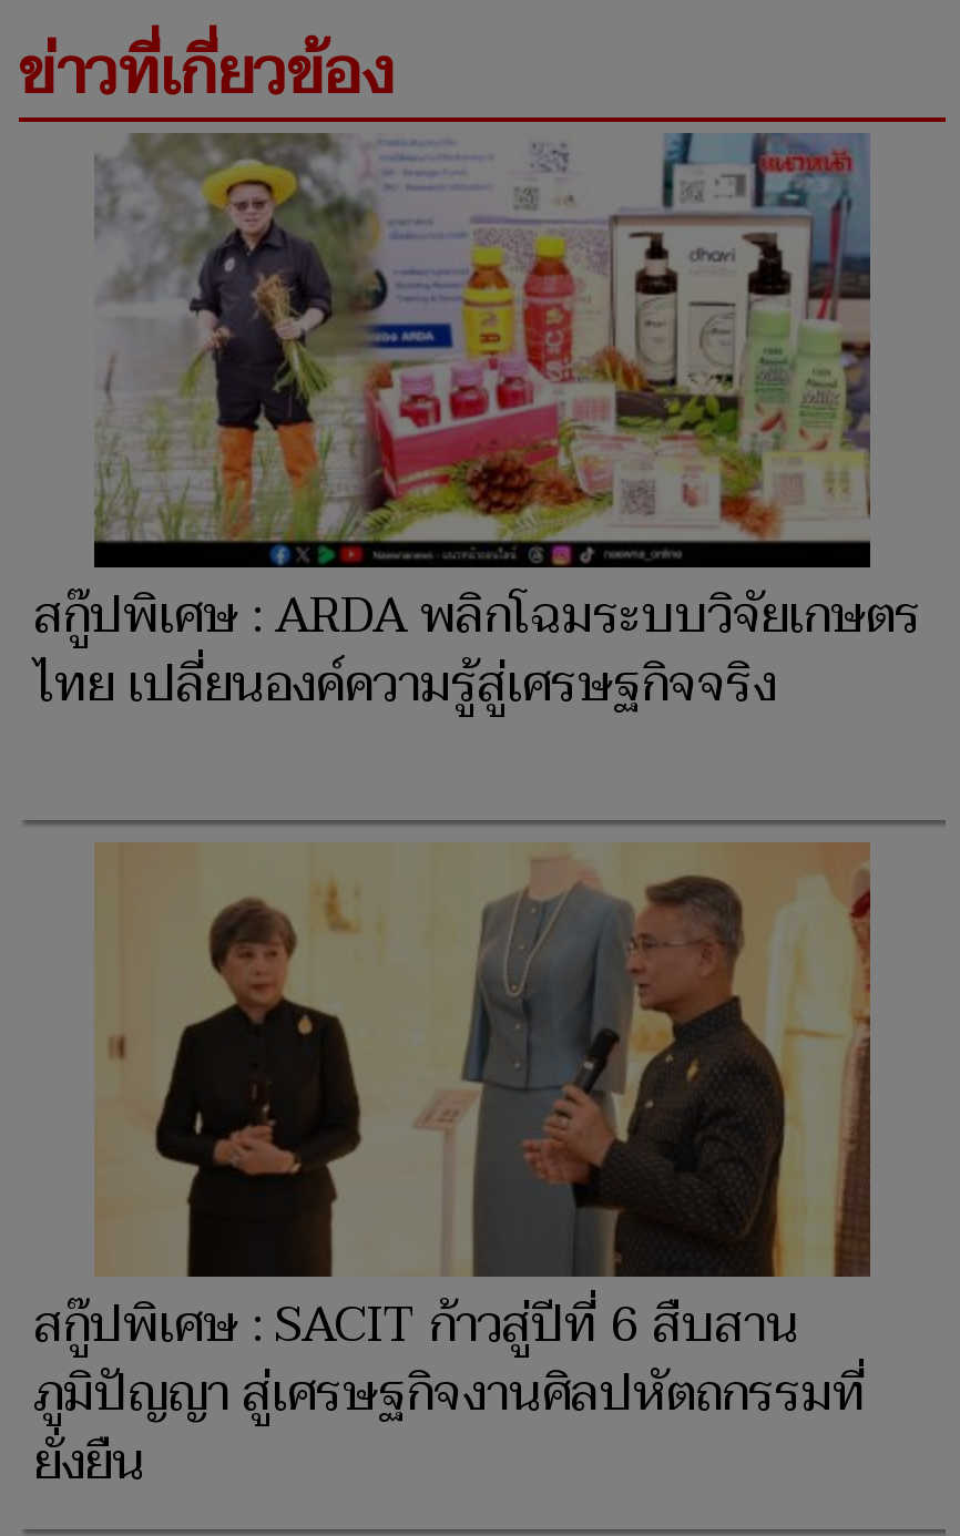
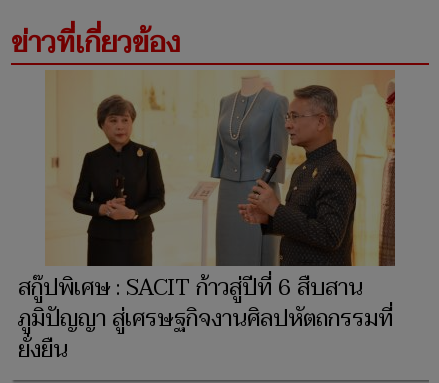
- [image]
- สกู๊ปพิเศษ : ARDA พลิกโฉมระบบวิจัยเกษตร
- ไทย เปลี่ยนองค์ความรู้สู่เศรษฐกิจจริง
